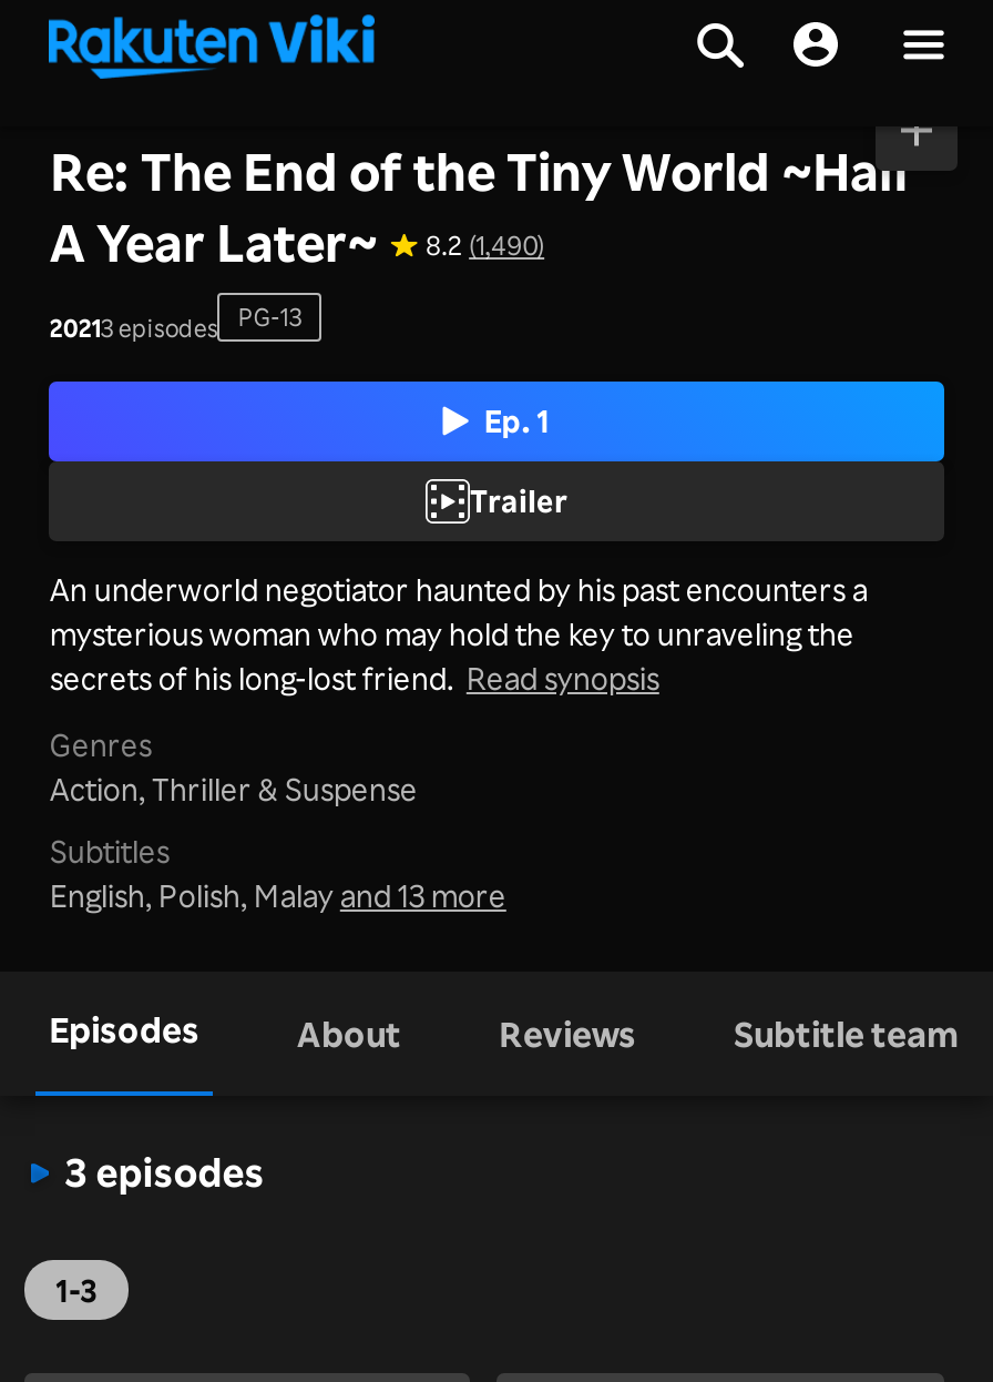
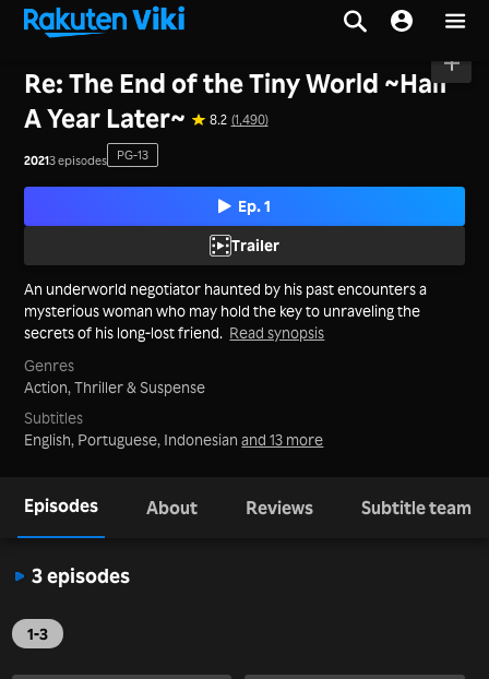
- English, Polish, Malay and 13 more
+ English, Portuguese, Indonesian and 13 more
